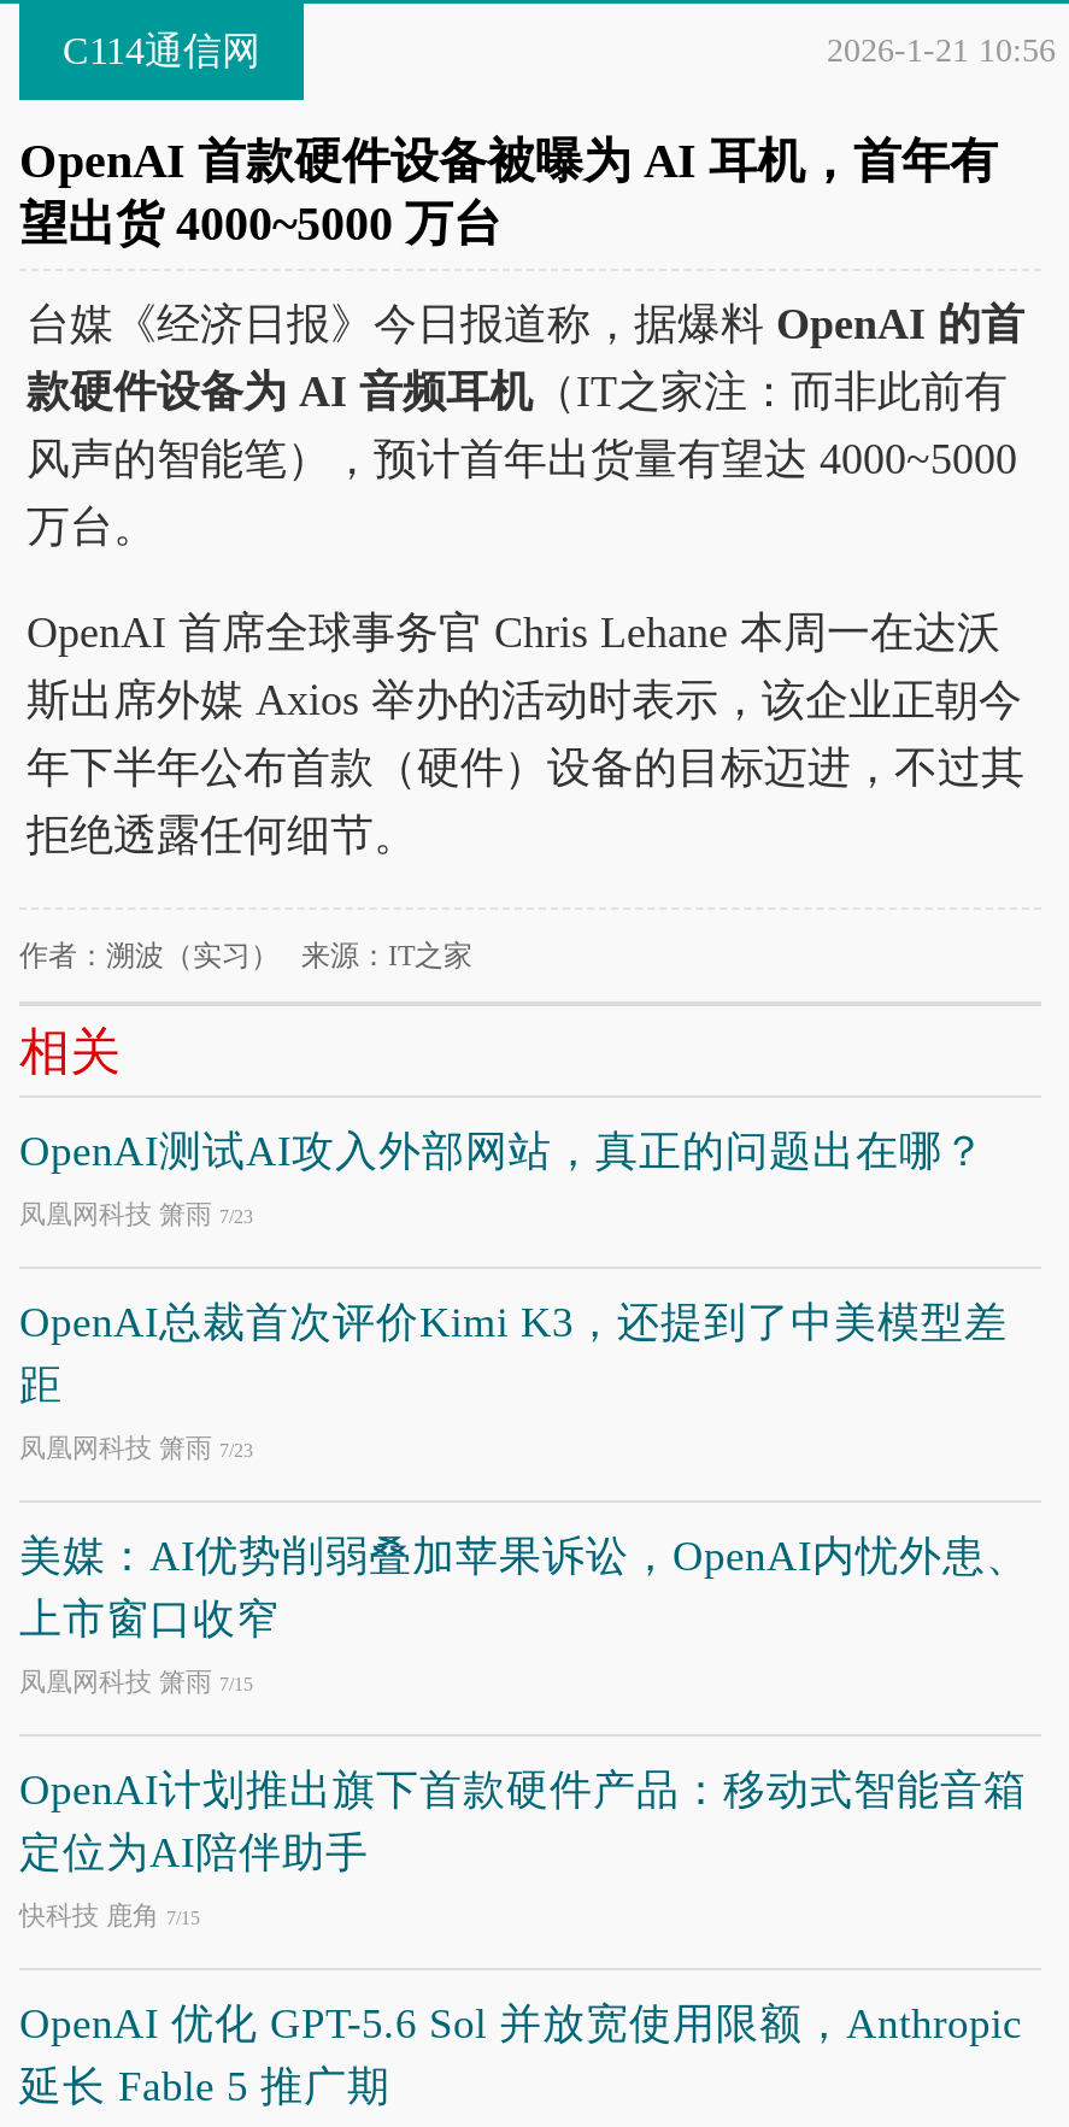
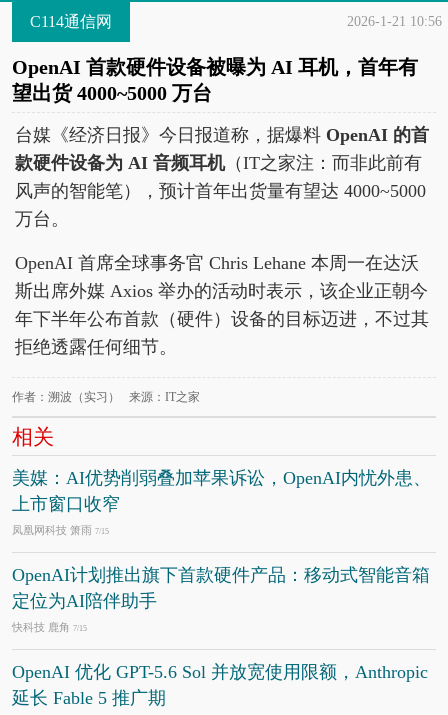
- OpenAI测试AI攻入外部网站，真正的问题出在哪？
- 凤凰网科技 箫雨7/23
- OpenAI总裁首次评价Kimi K3，还提到了中美模型差
- 距
- 凤凰网科技 箫雨7/23
